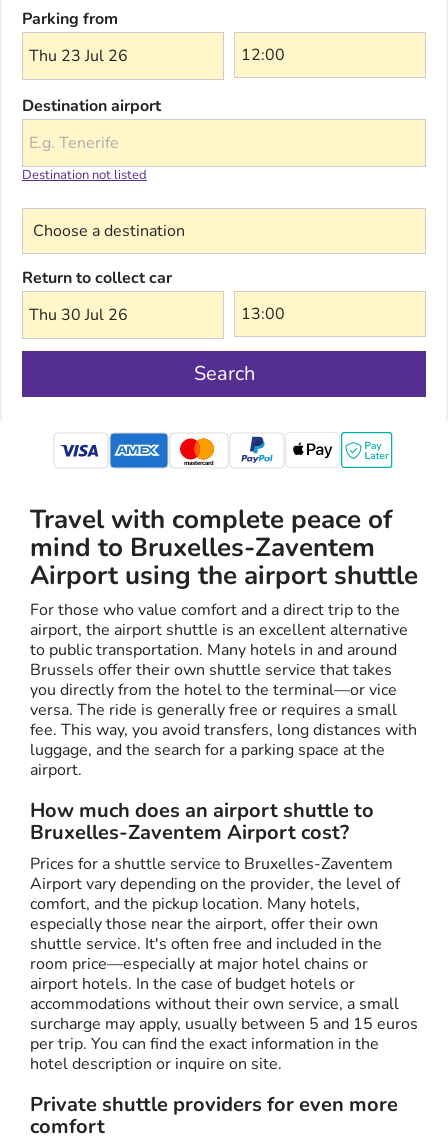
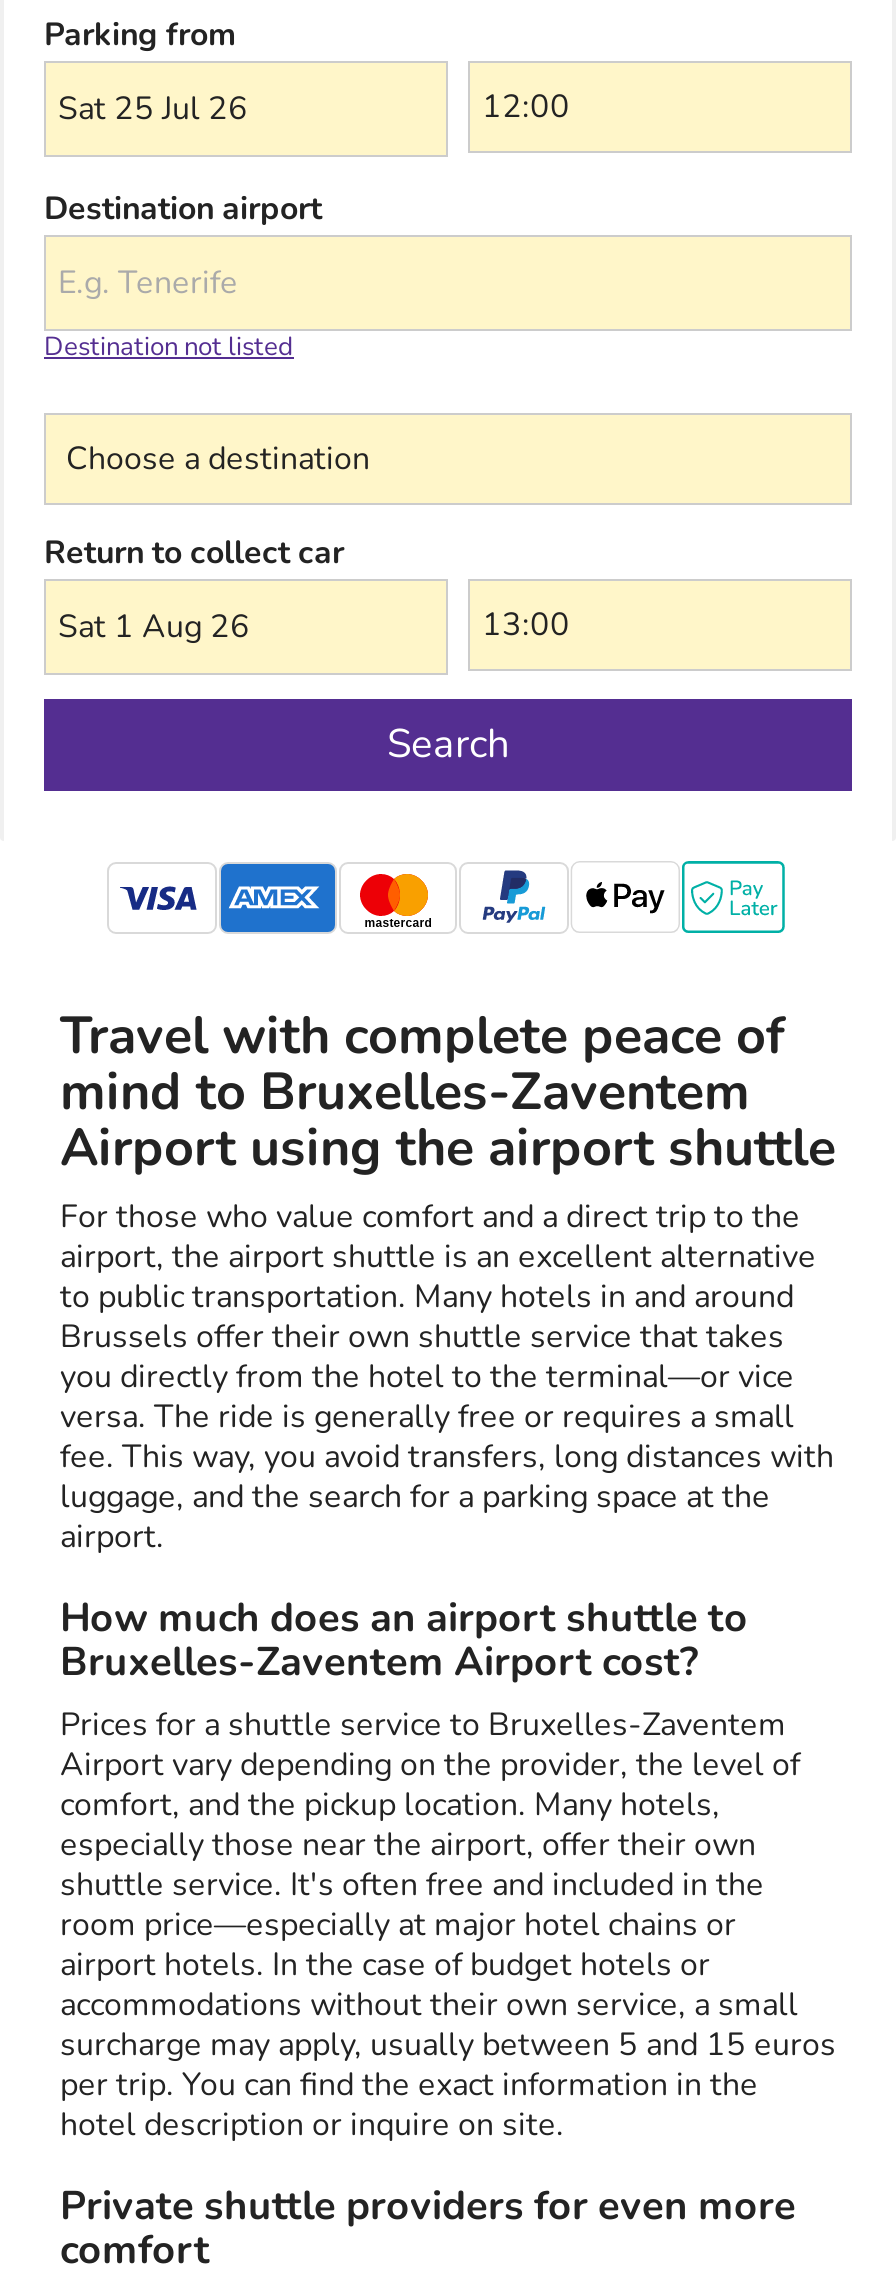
- Thu 23 Jul 26
+ Sat 25 Jul 26

- Thu 30 Jul 26
+ Sat 1 Aug 26
